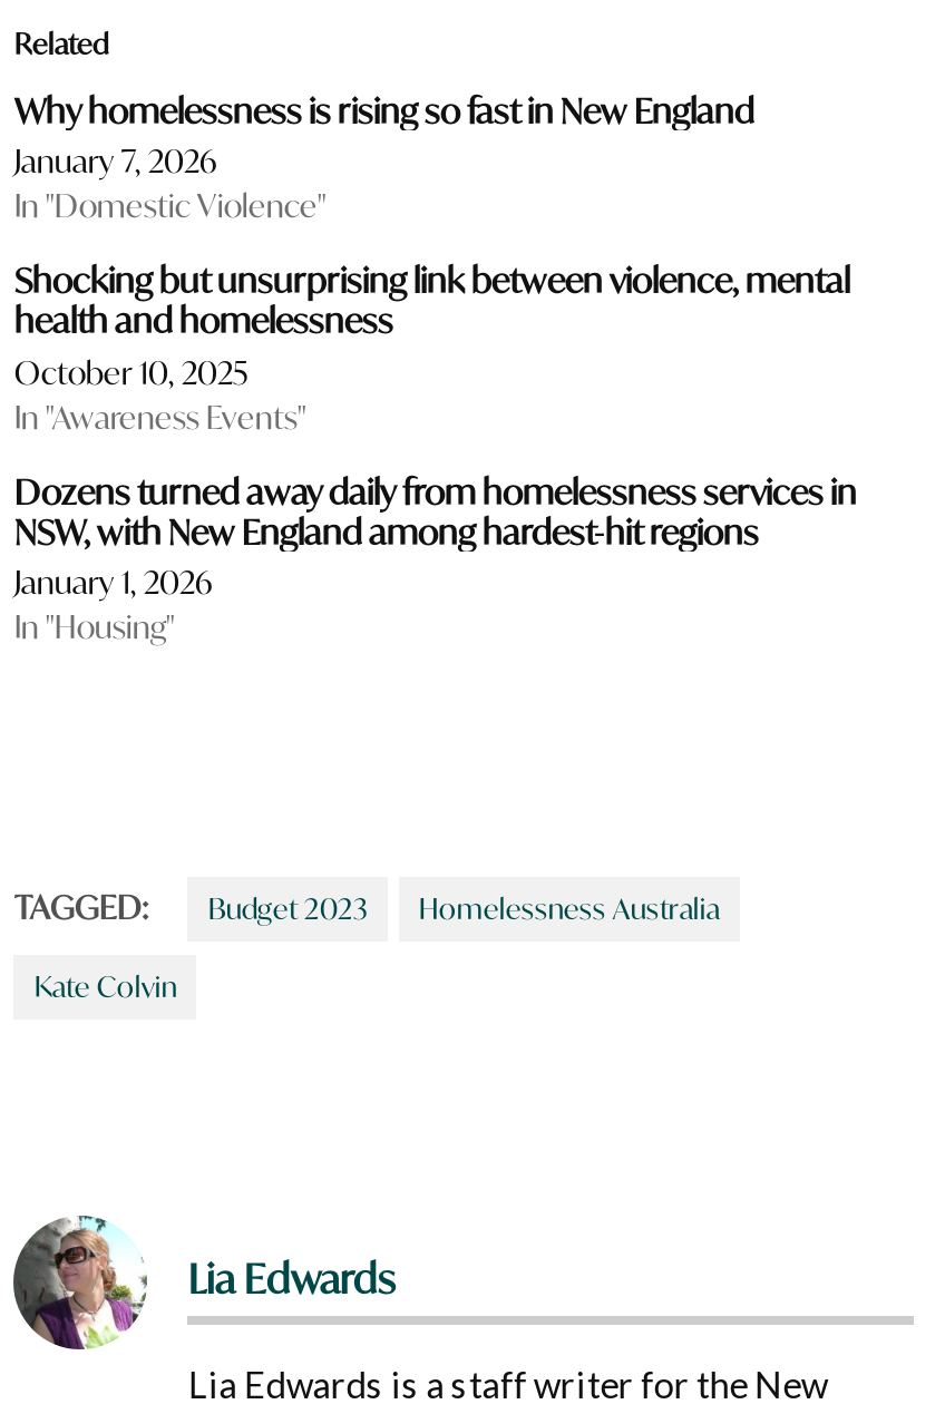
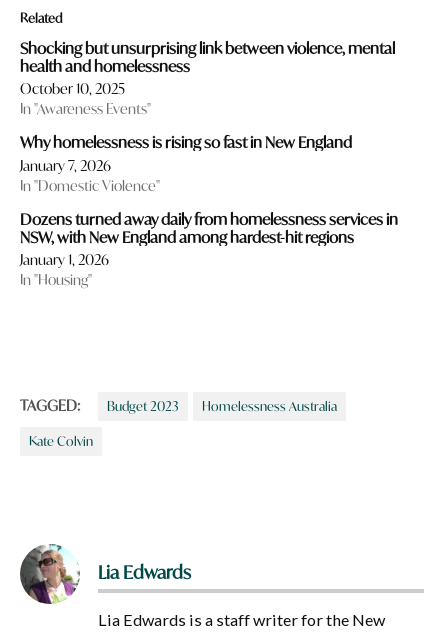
moved down: Why homelessness is rising so fast in New England | January 7, 2026 | In "Domestic Violence"

moved up: Shocking but unsurprising link between violence, mental | health and homelessness | October 10, 2025 | In "Awareness Events"
